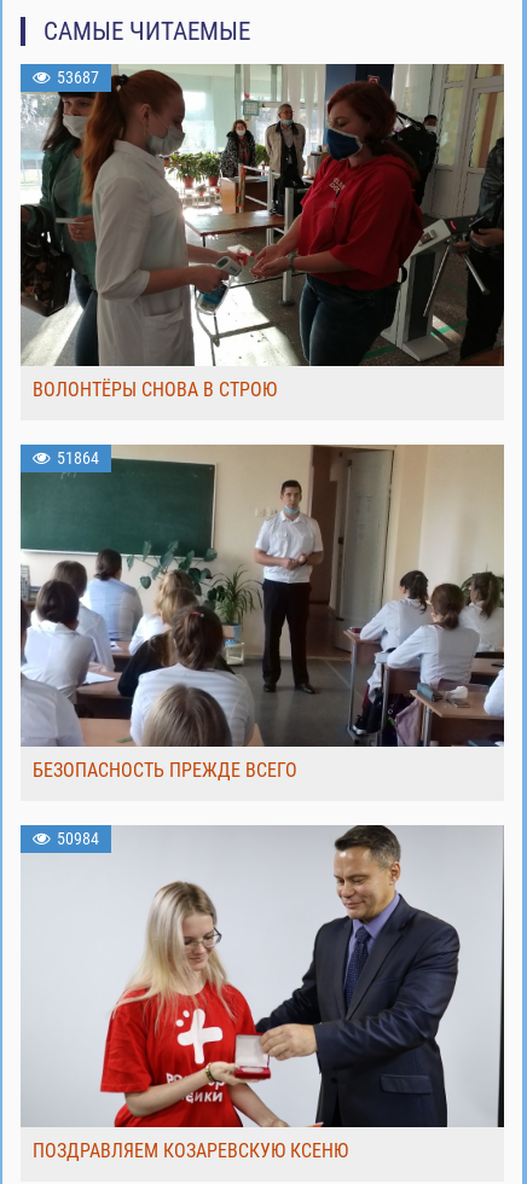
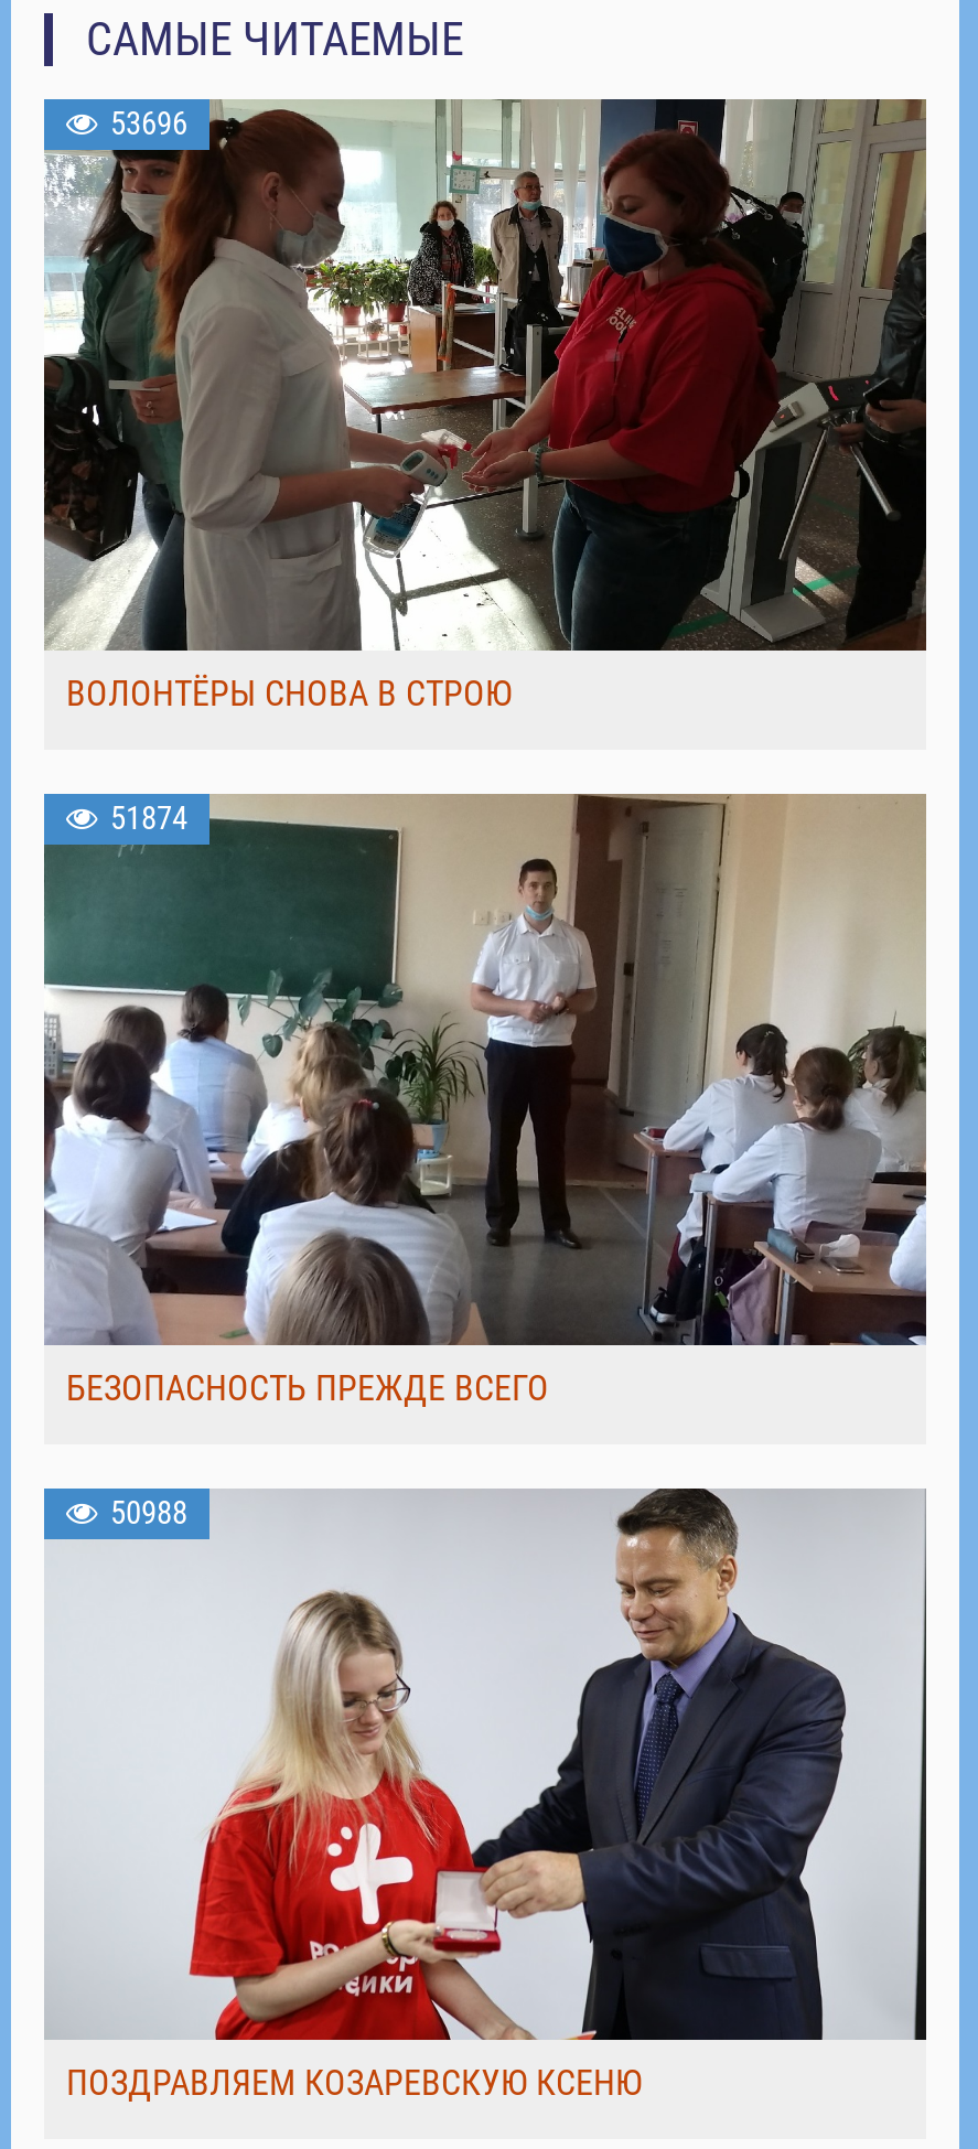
- 53687
+ 53696

- 51864
+ 51874

- 50984
+ 50988
